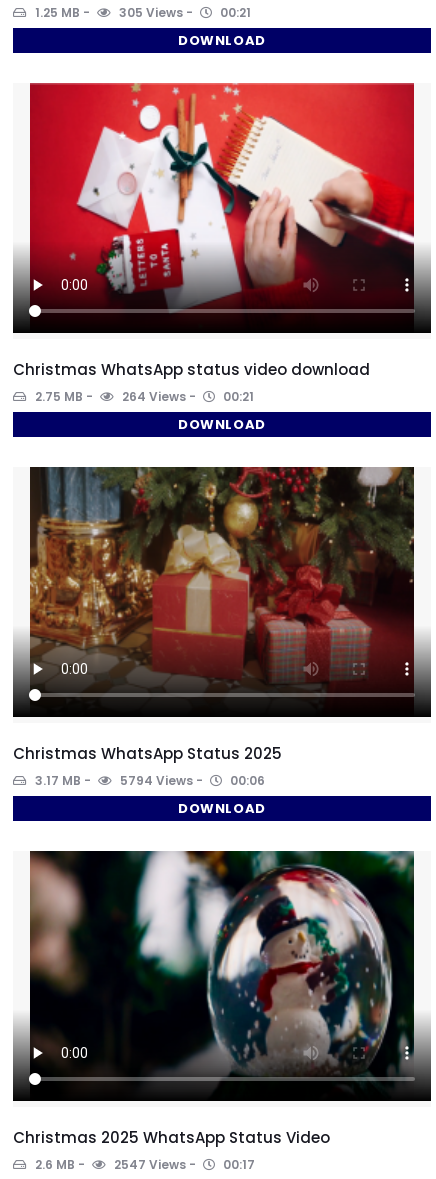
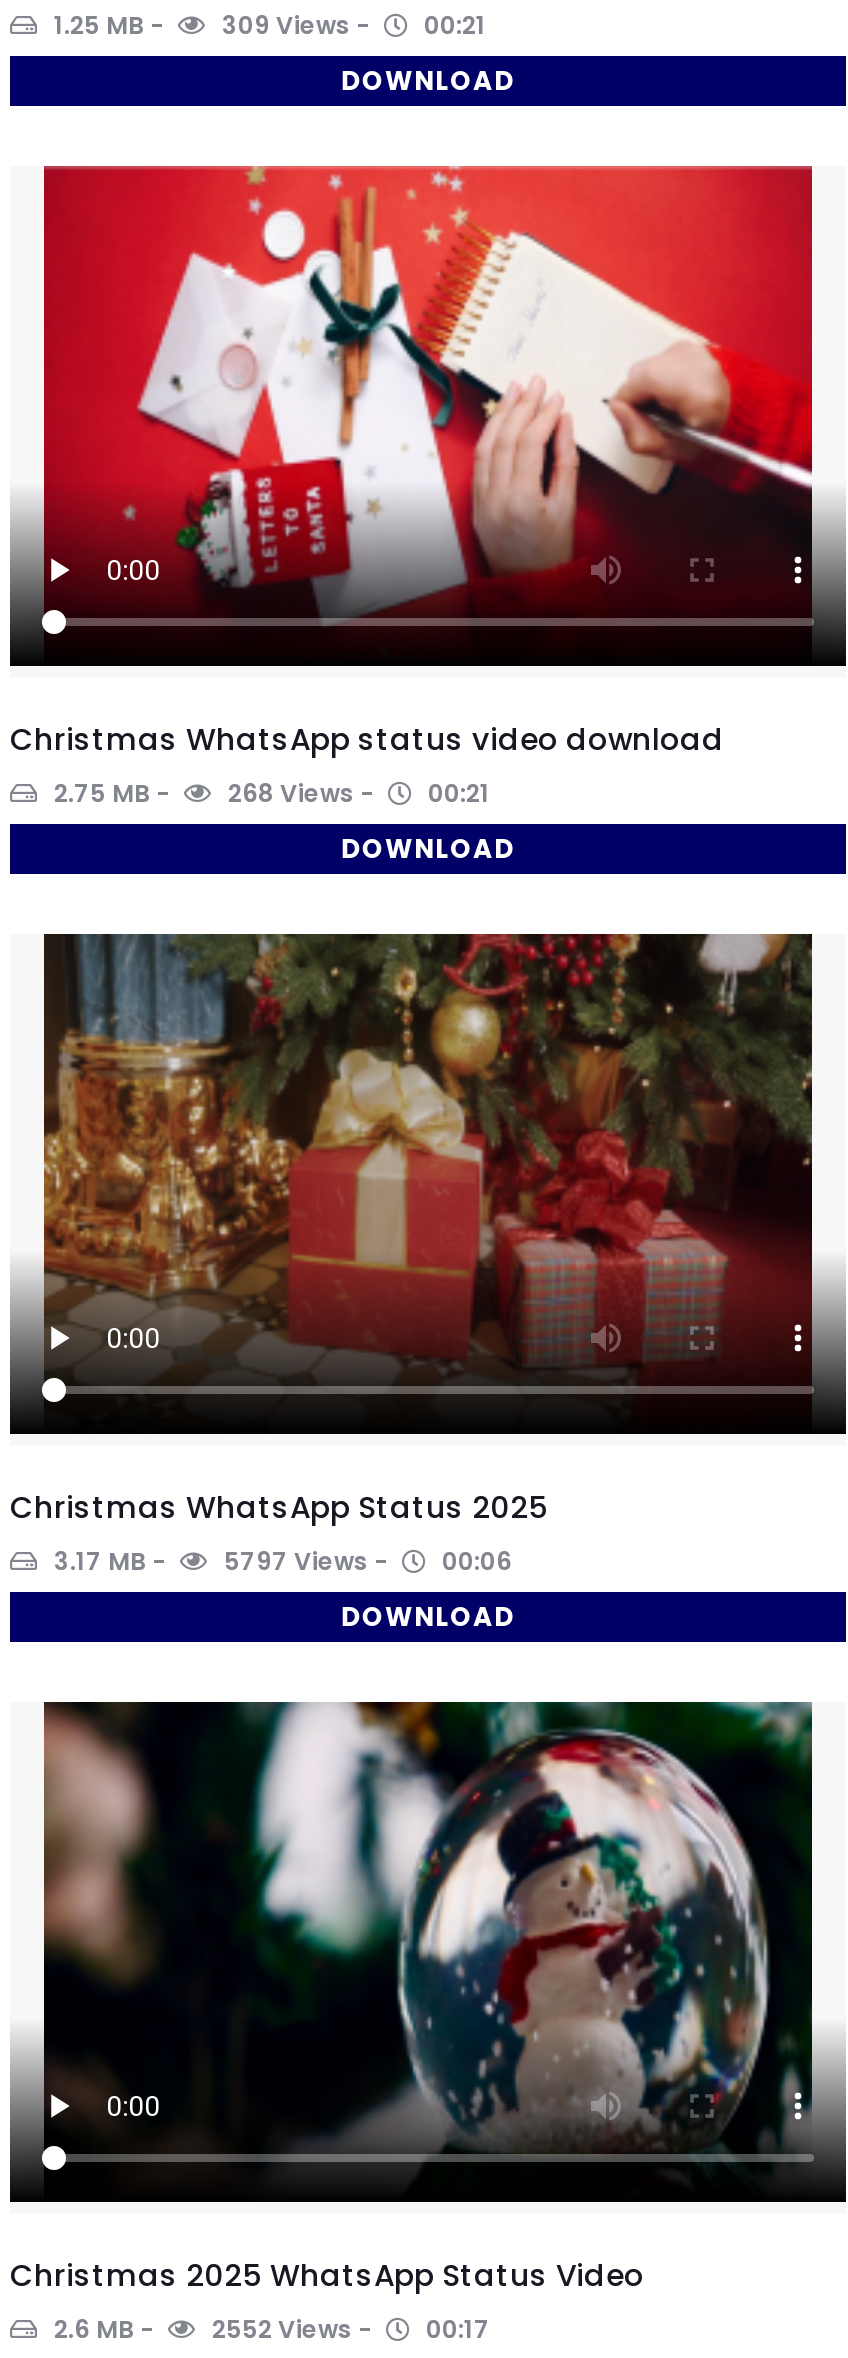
- 305 Views 00:21
+ 309 Views 00:21

- 264 Views 00:21
+ 268 Views 00:21

- 5794 Views 00:06
+ 5797 Views 00:06

- 2547 Views 00:17
+ 2552 Views 00:17
